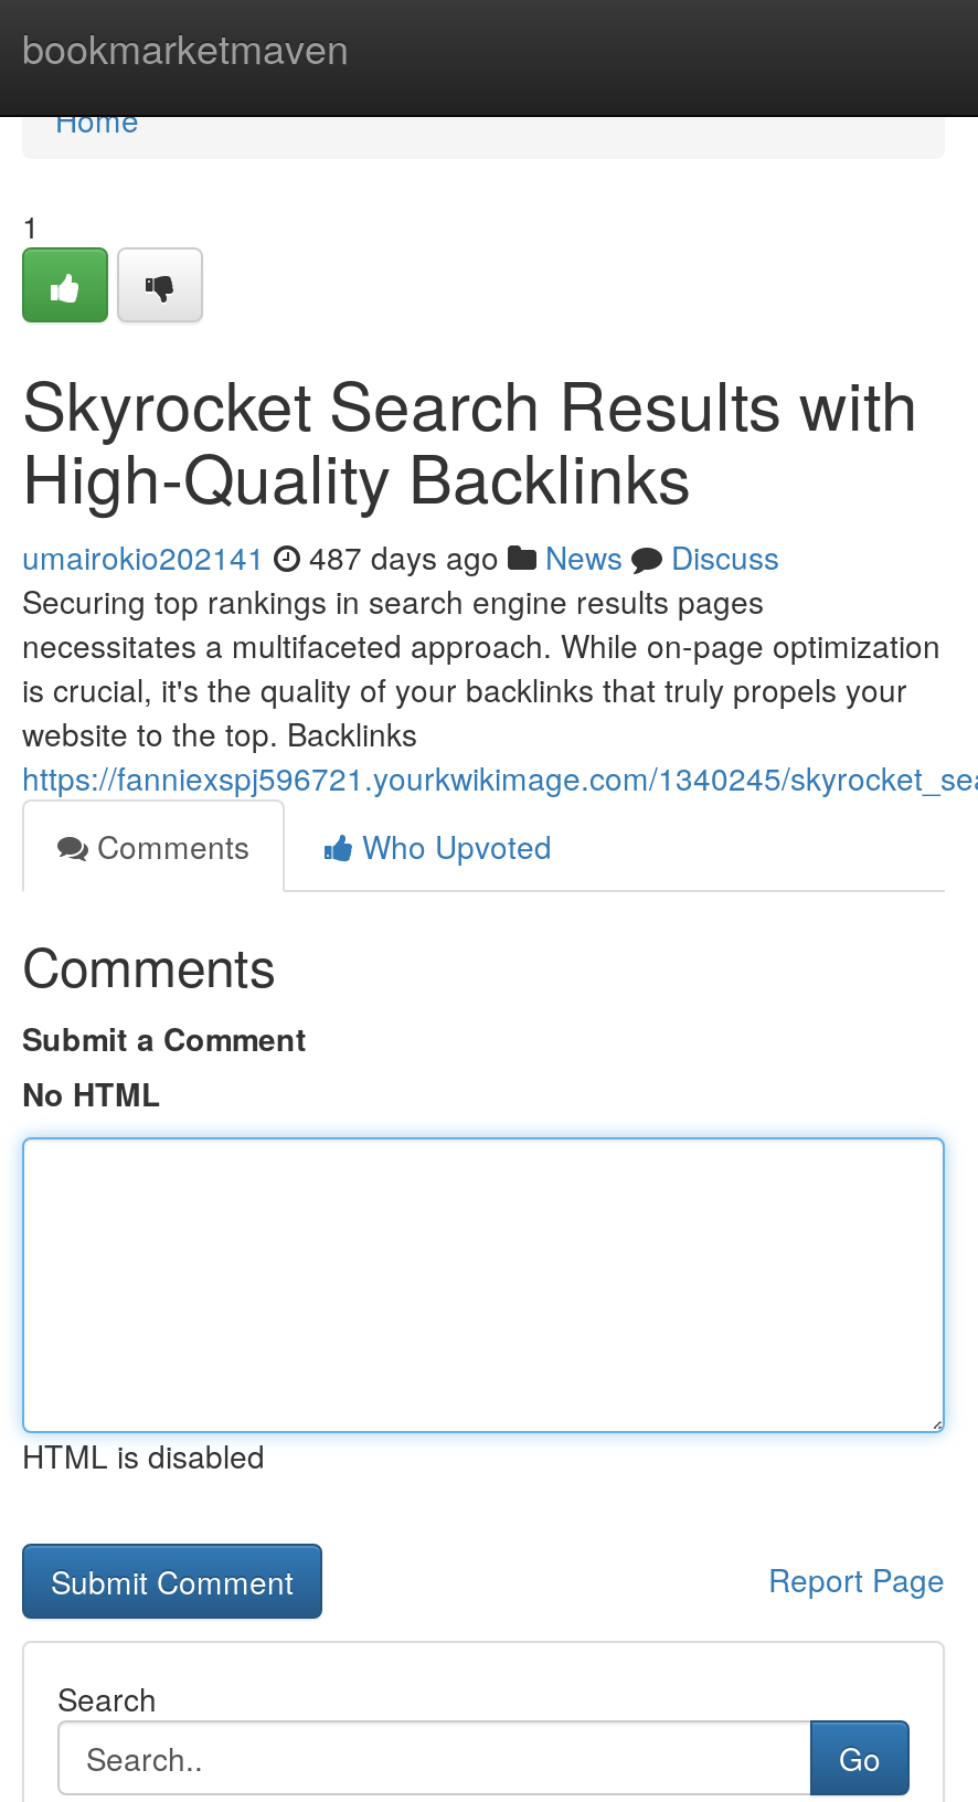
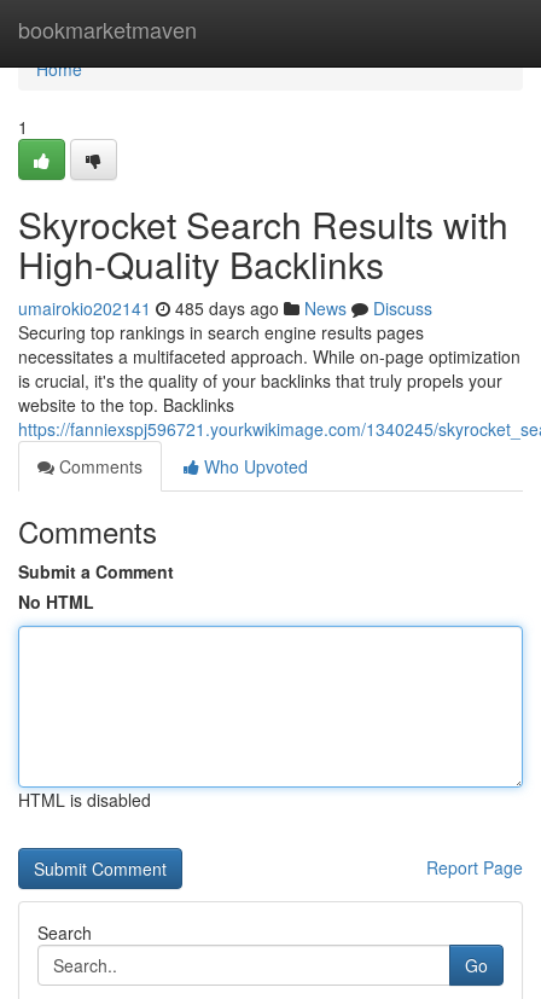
- umairokio202141 487 days ago News Discuss
+ umairokio202141 485 days ago News Discuss
